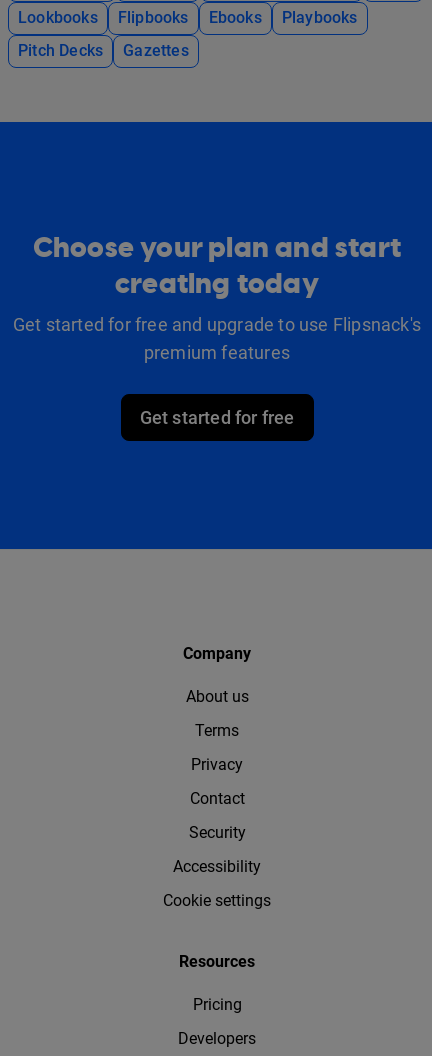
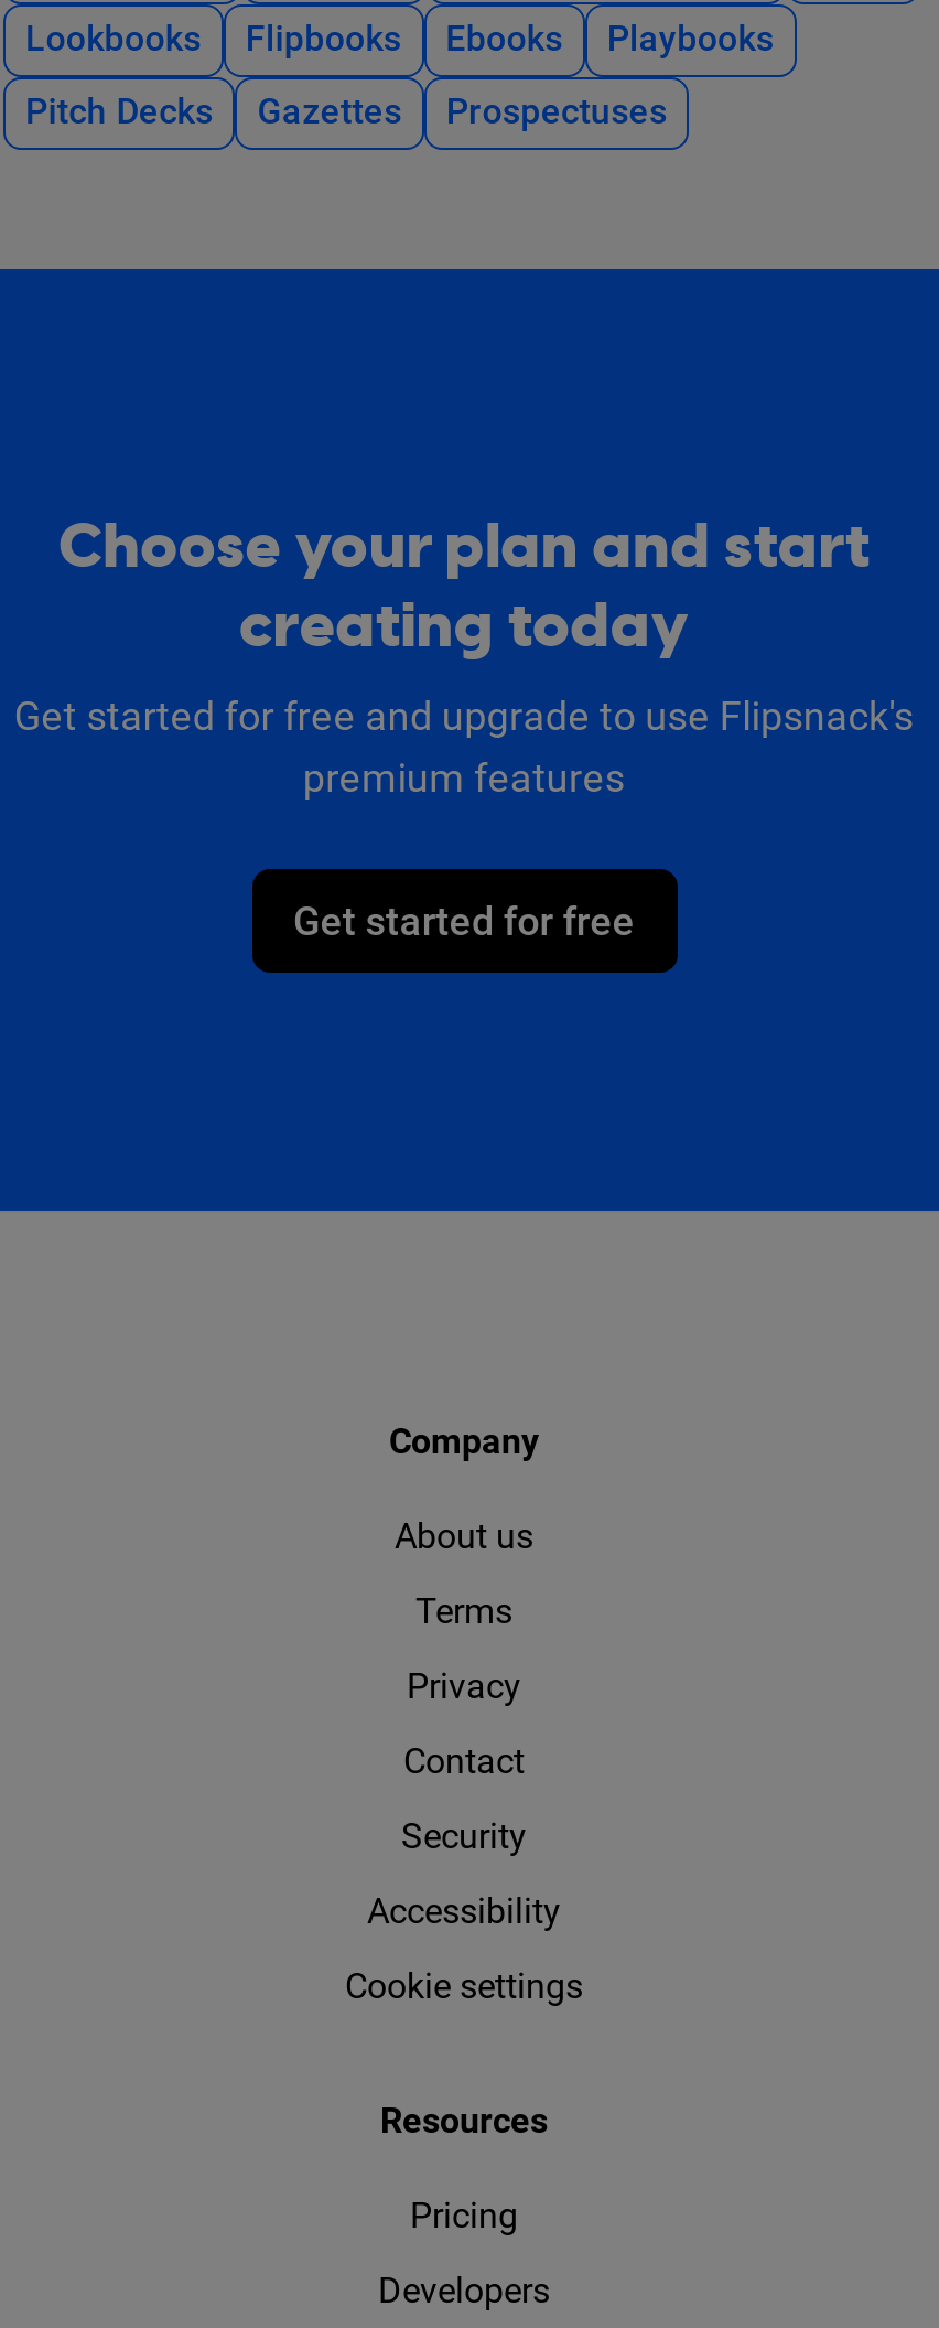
+ Prospectuses
